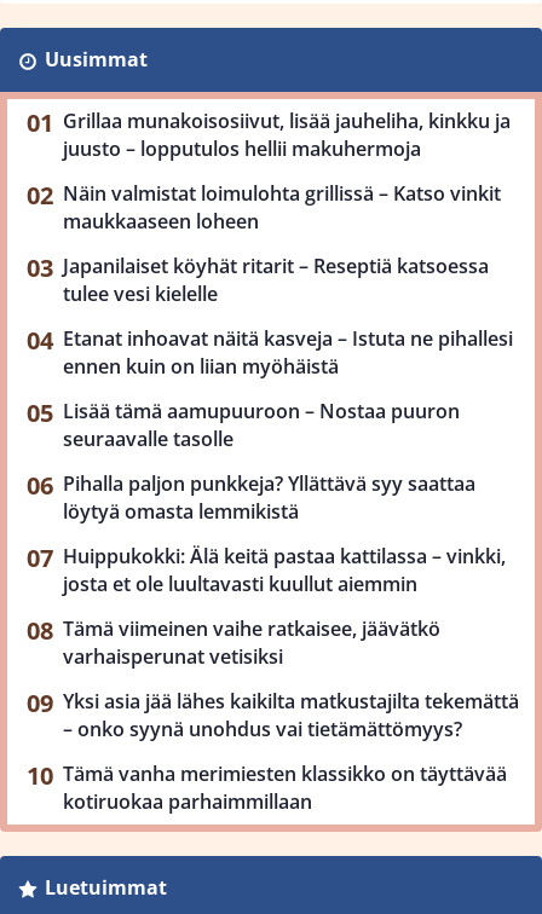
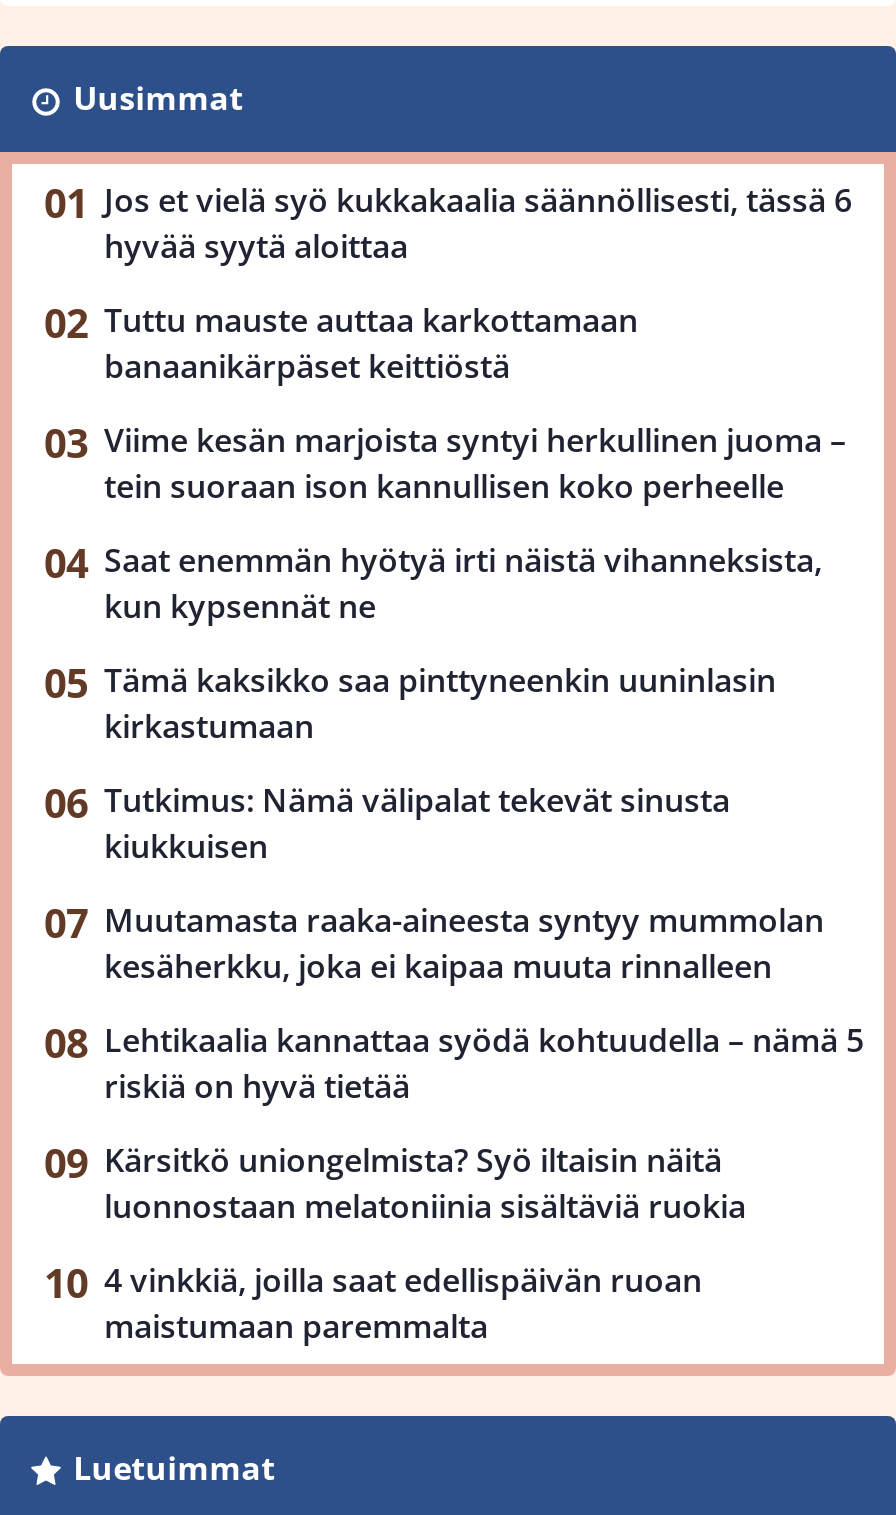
- Grillaa munakoisosiivut, lisää jauheliha, kinkku ja
- juusto – lopputulos hellii makuhermoja
+ Jos et vielä syö kukkakaalia säännöllisesti, tässä 6
+ hyvää syytä aloittaa

- Näin valmistat loimulohta grillissä – Katso vinkit
- maukkaaseen loheen
+ Tuttu mauste auttaa karkottamaan
+ banaanikärpäset keittiöstä

- Japanilaiset köyhät ritarit – Reseptiä katsoessa
- tulee vesi kielelle
+ Viime kesän marjoista syntyi herkullinen juoma –
+ tein suoraan ison kannullisen koko perheelle

- Etanat inhoavat näitä kasveja – Istuta ne pihallesi
- ennen kuin on liian myöhäistä
+ Saat enemmän hyötyä irti näistä vihanneksista,
+ kun kypsennät ne

- Lisää tämä aamupuuroon – Nostaa puuron
- seuraavalle tasolle
+ Tämä kaksikko saa pinttyneenkin uuninlasin
+ kirkastumaan

- Pihalla paljon punkkeja? Yllättävä syy saattaa
- löytyä omasta lemmikistä
+ Tutkimus: Nämä välipalat tekevät sinusta
+ kiukkuisen

- Huippukokki: Älä keitä pastaa kattilassa – vinkki,
- josta et ole luultavasti kuullut aiemmin
+ Muutamasta raaka-aineesta syntyy mummolan
+ kesäherkku, joka ei kaipaa muuta rinnalleen

- Tämä viimeinen vaihe ratkaisee, jäävätkö
- varhaisperunat vetisiksi
+ Lehtikaalia kannattaa syödä kohtuudella – nämä 5
+ riskiä on hyvä tietää

- Yksi asia jää lähes kaikilta matkustajilta tekemättä
- – onko syynä unohdus vai tietämättömyys?
+ Kärsitkö uniongelmista? Syö iltaisin näitä
+ luonnostaan melatoniinia sisältäviä ruokia

- Tämä vanha merimiesten klassikko on täyttävää
- kotiruokaa parhaimmillaan
+ 4 vinkkiä, joilla saat edellispäivän ruoan
+ maistumaan paremmalta
